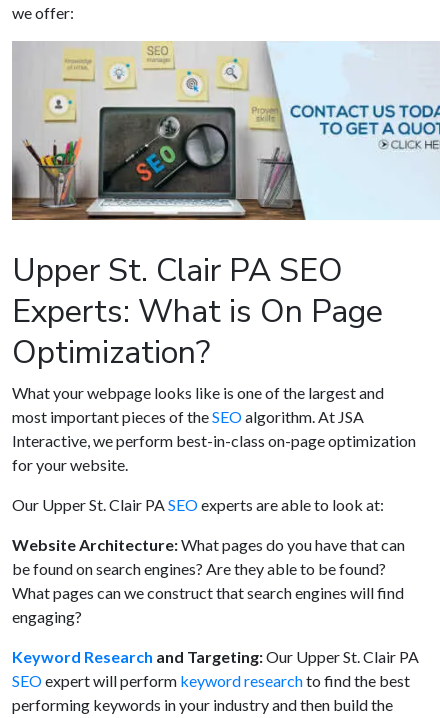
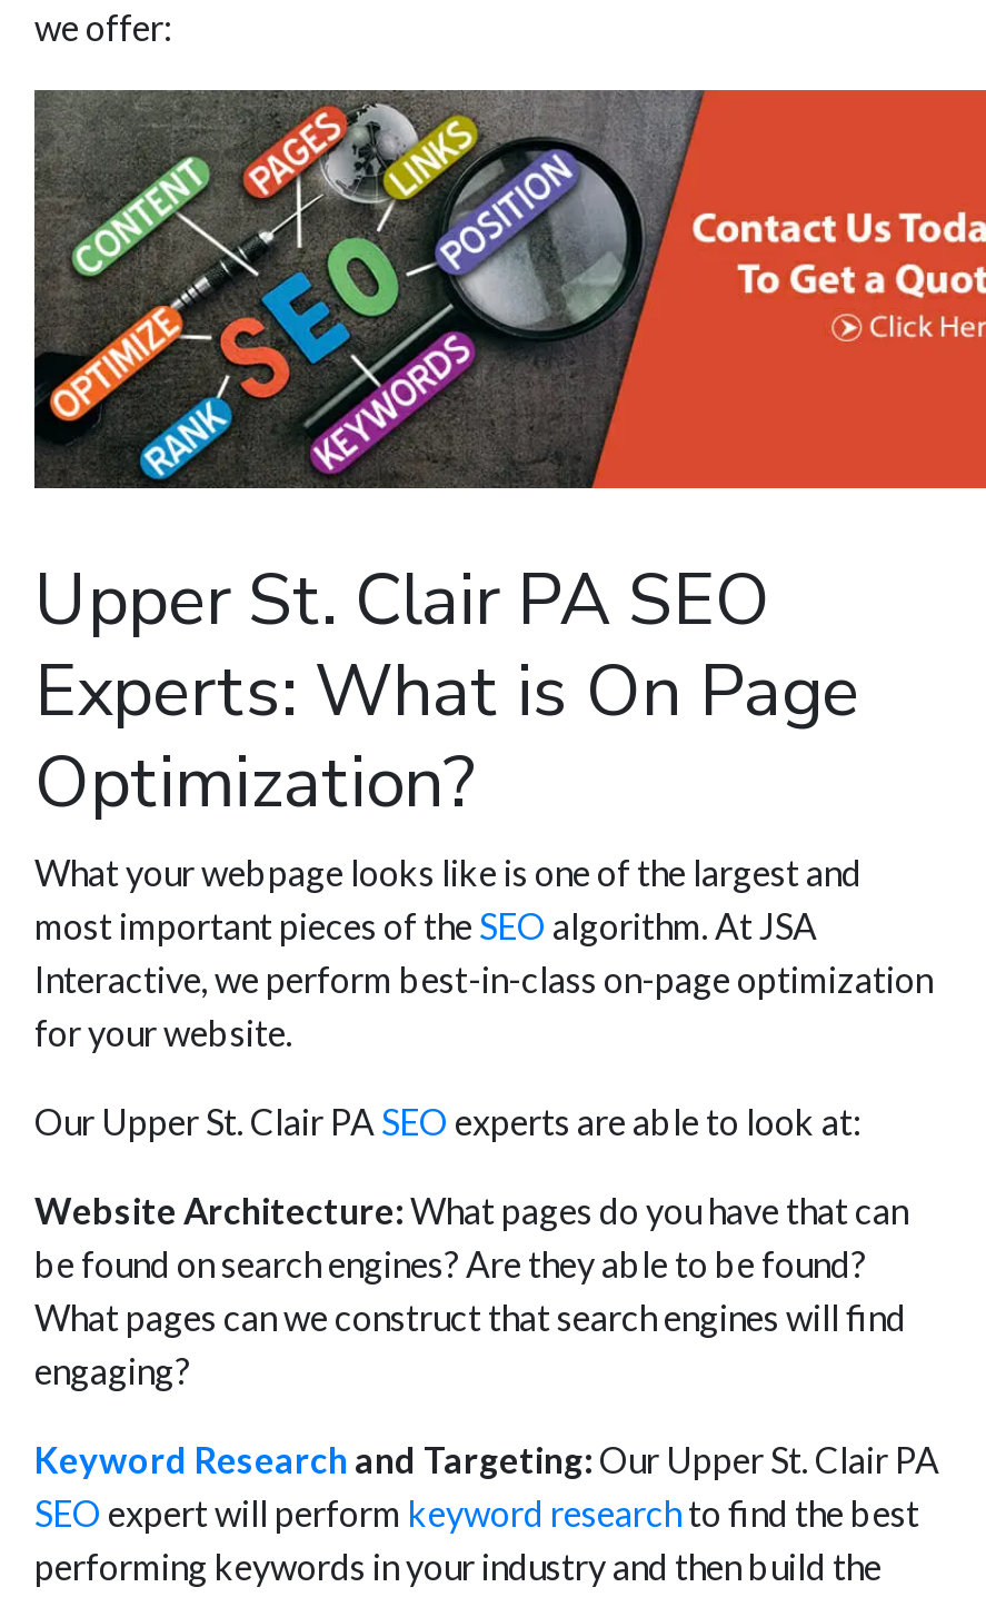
- [image]
+ [image]
